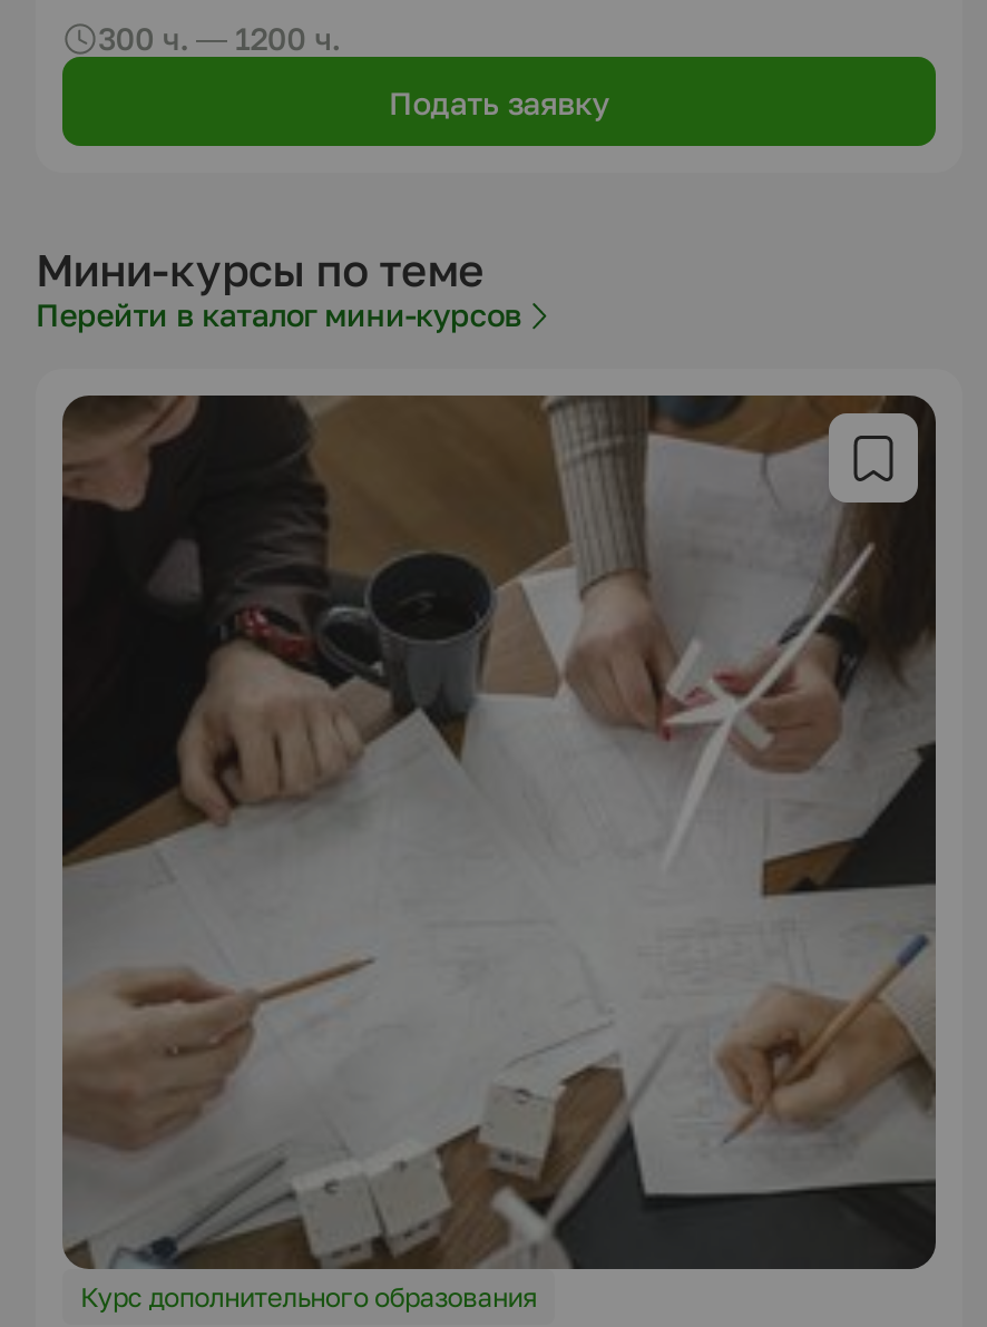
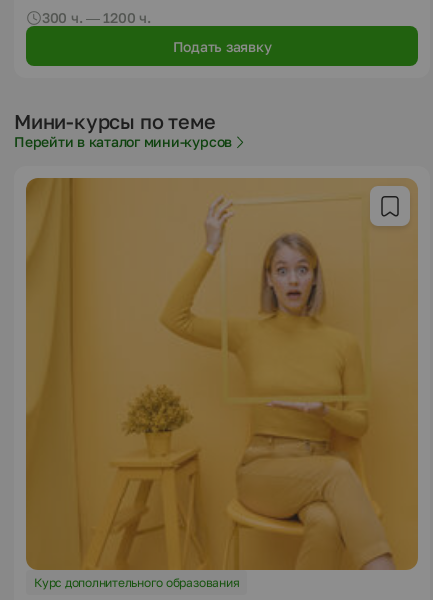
- [image]
+ [image]
